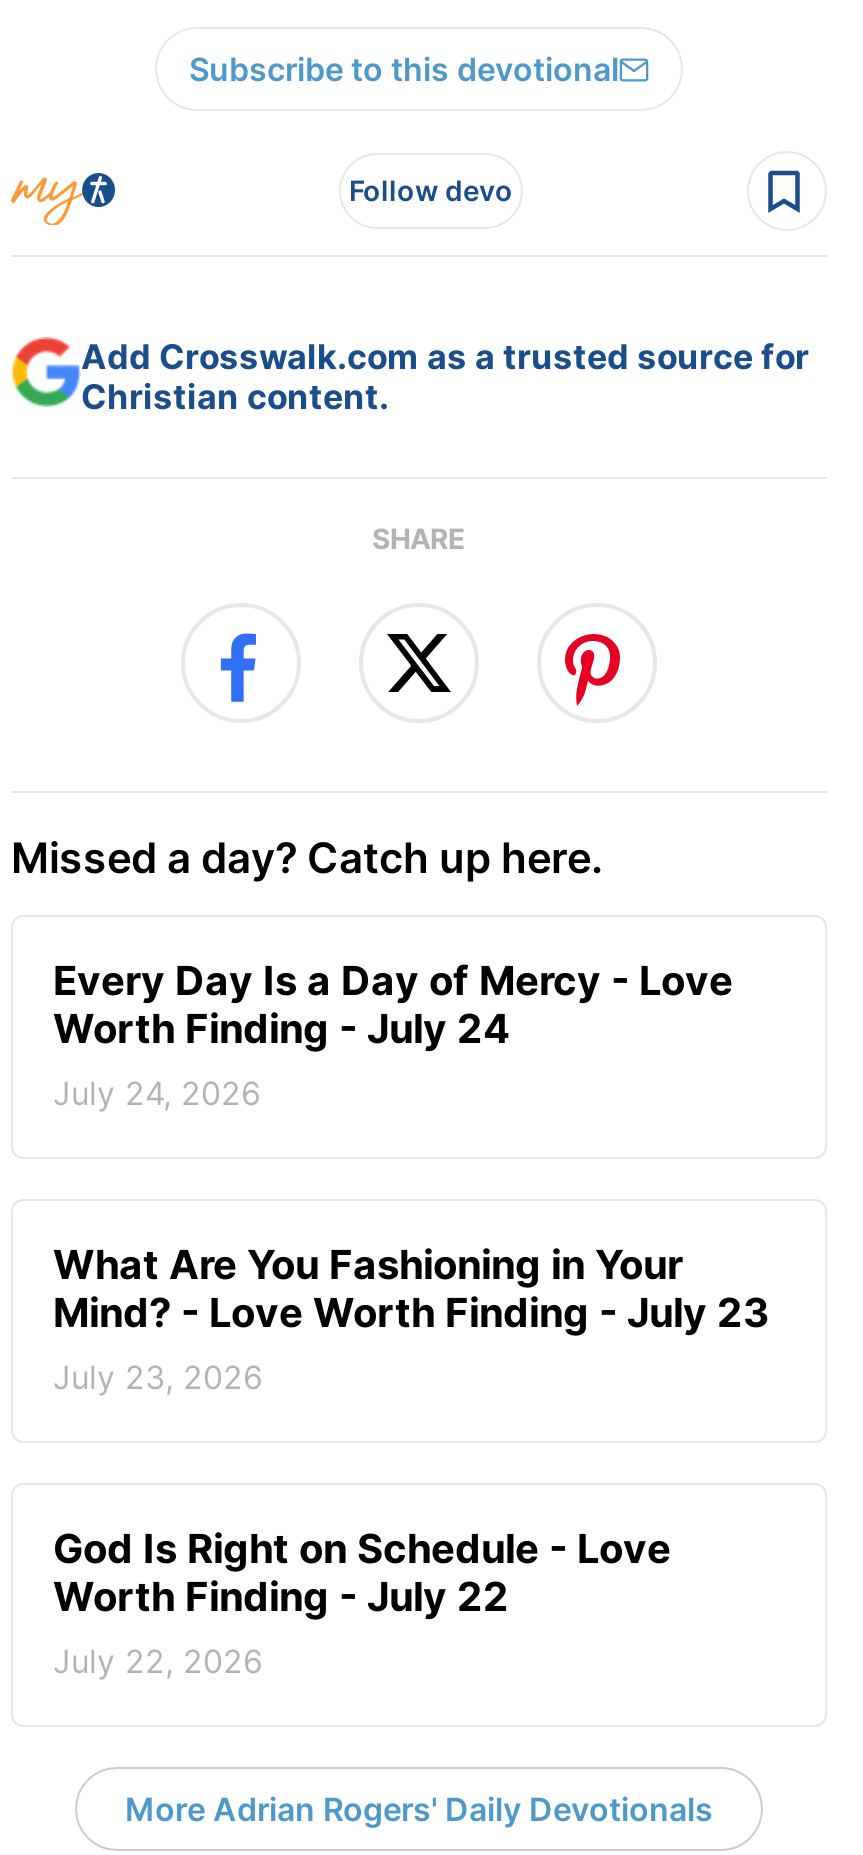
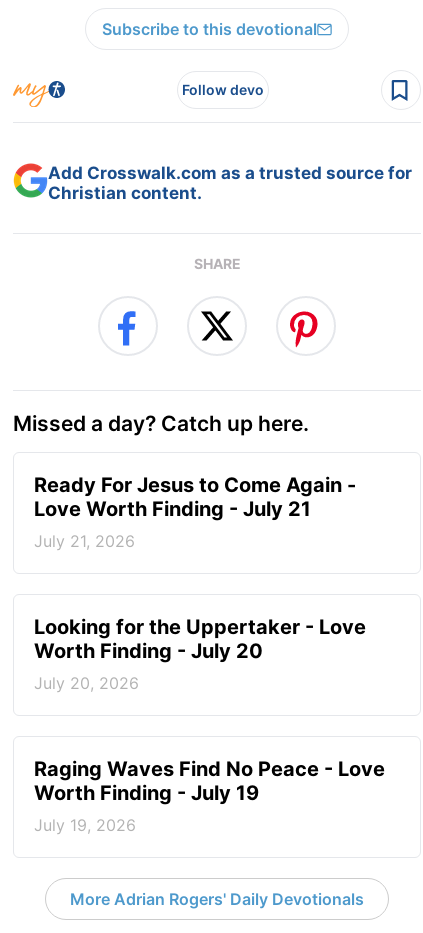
- Every Day Is a Day of Mercy - Love
- Worth Finding - July 24
- July 24, 2026
+ Ready For Jesus to Come Again -
+ Love Worth Finding - July 21
+ July 21, 2026

- What Are You Fashioning in Your
- Mind? - Love Worth Finding - July 23
- July 23, 2026
+ Looking for the Uppertaker - Love
+ Worth Finding - July 20
+ July 20, 2026

- God Is Right on Schedule - Love
- Worth Finding - July 22
- July 22, 2026
+ Raging Waves Find No Peace - Love
+ Worth Finding - July 19
+ July 19, 2026
